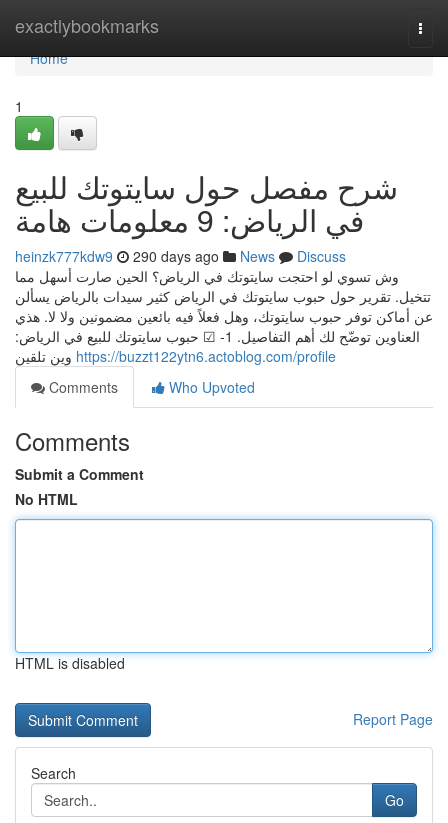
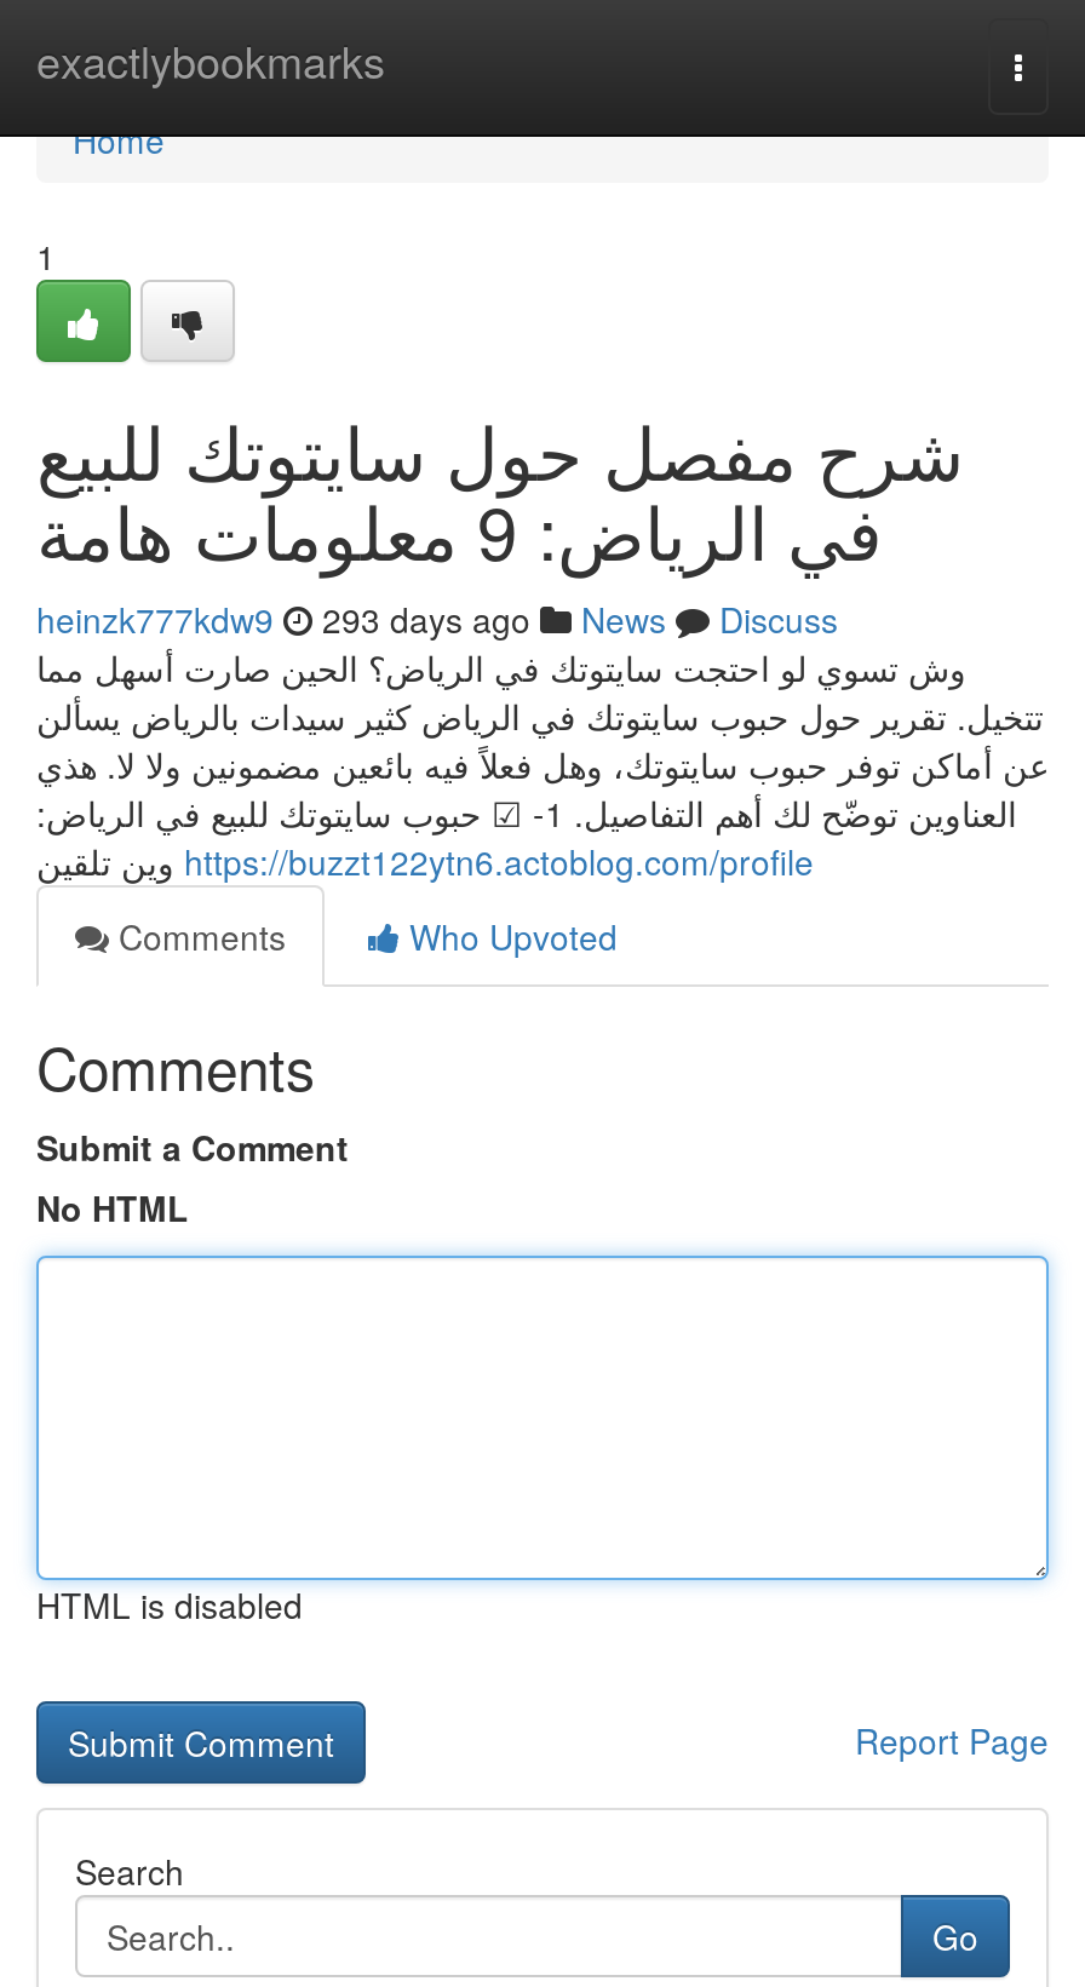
- heinzk777kdw9 290 days ago News Discuss
+ heinzk777kdw9 293 days ago News Discuss
